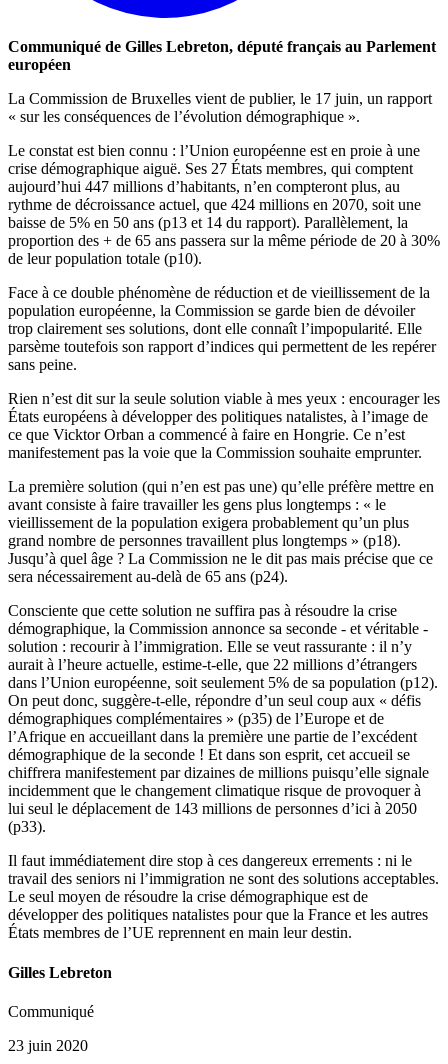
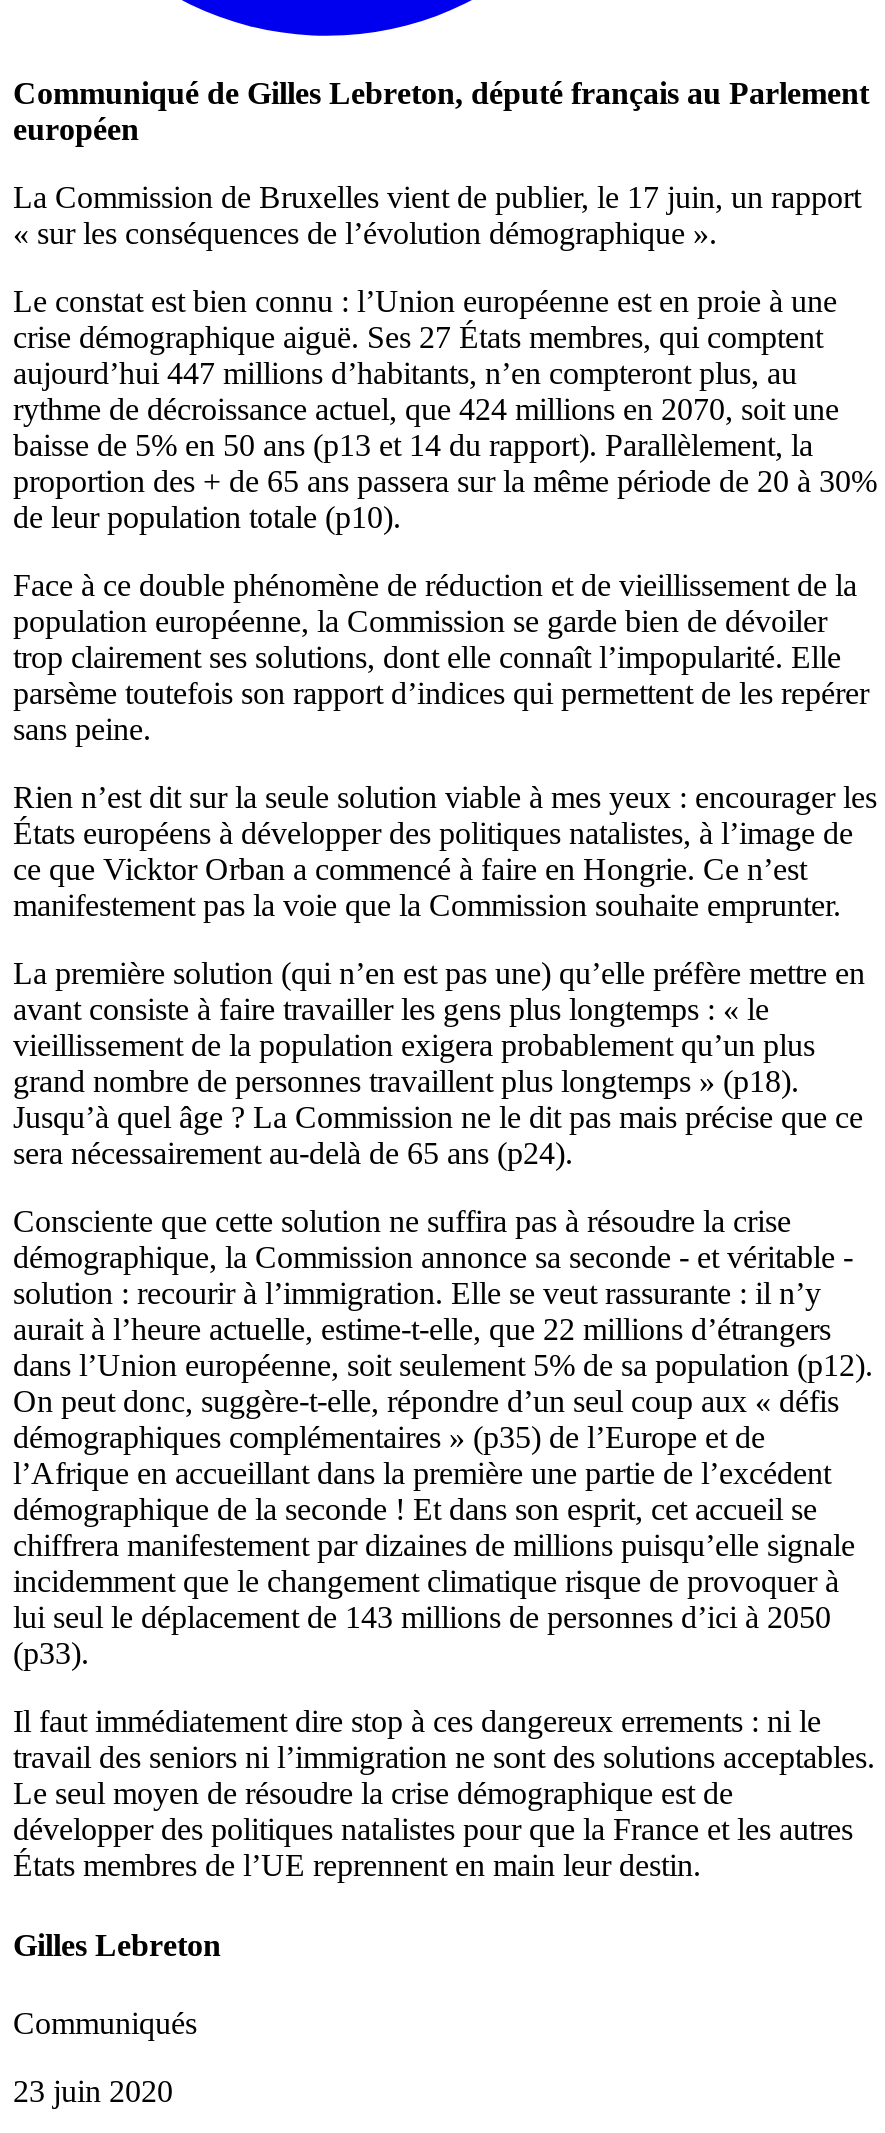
- Communiqué
+ Communiqués
